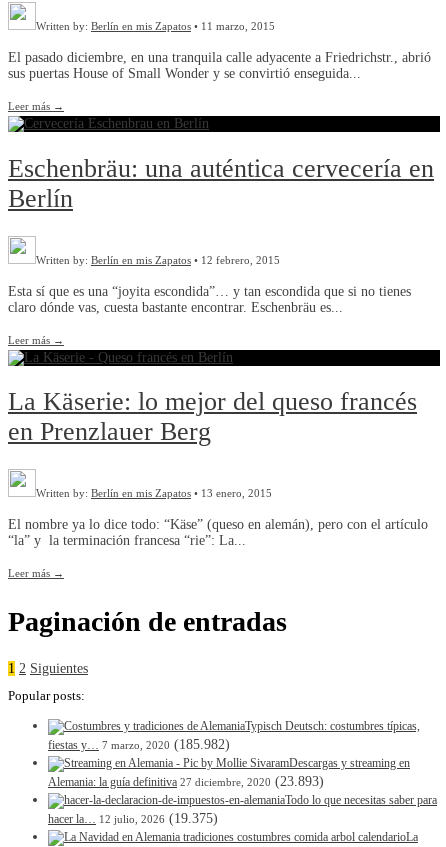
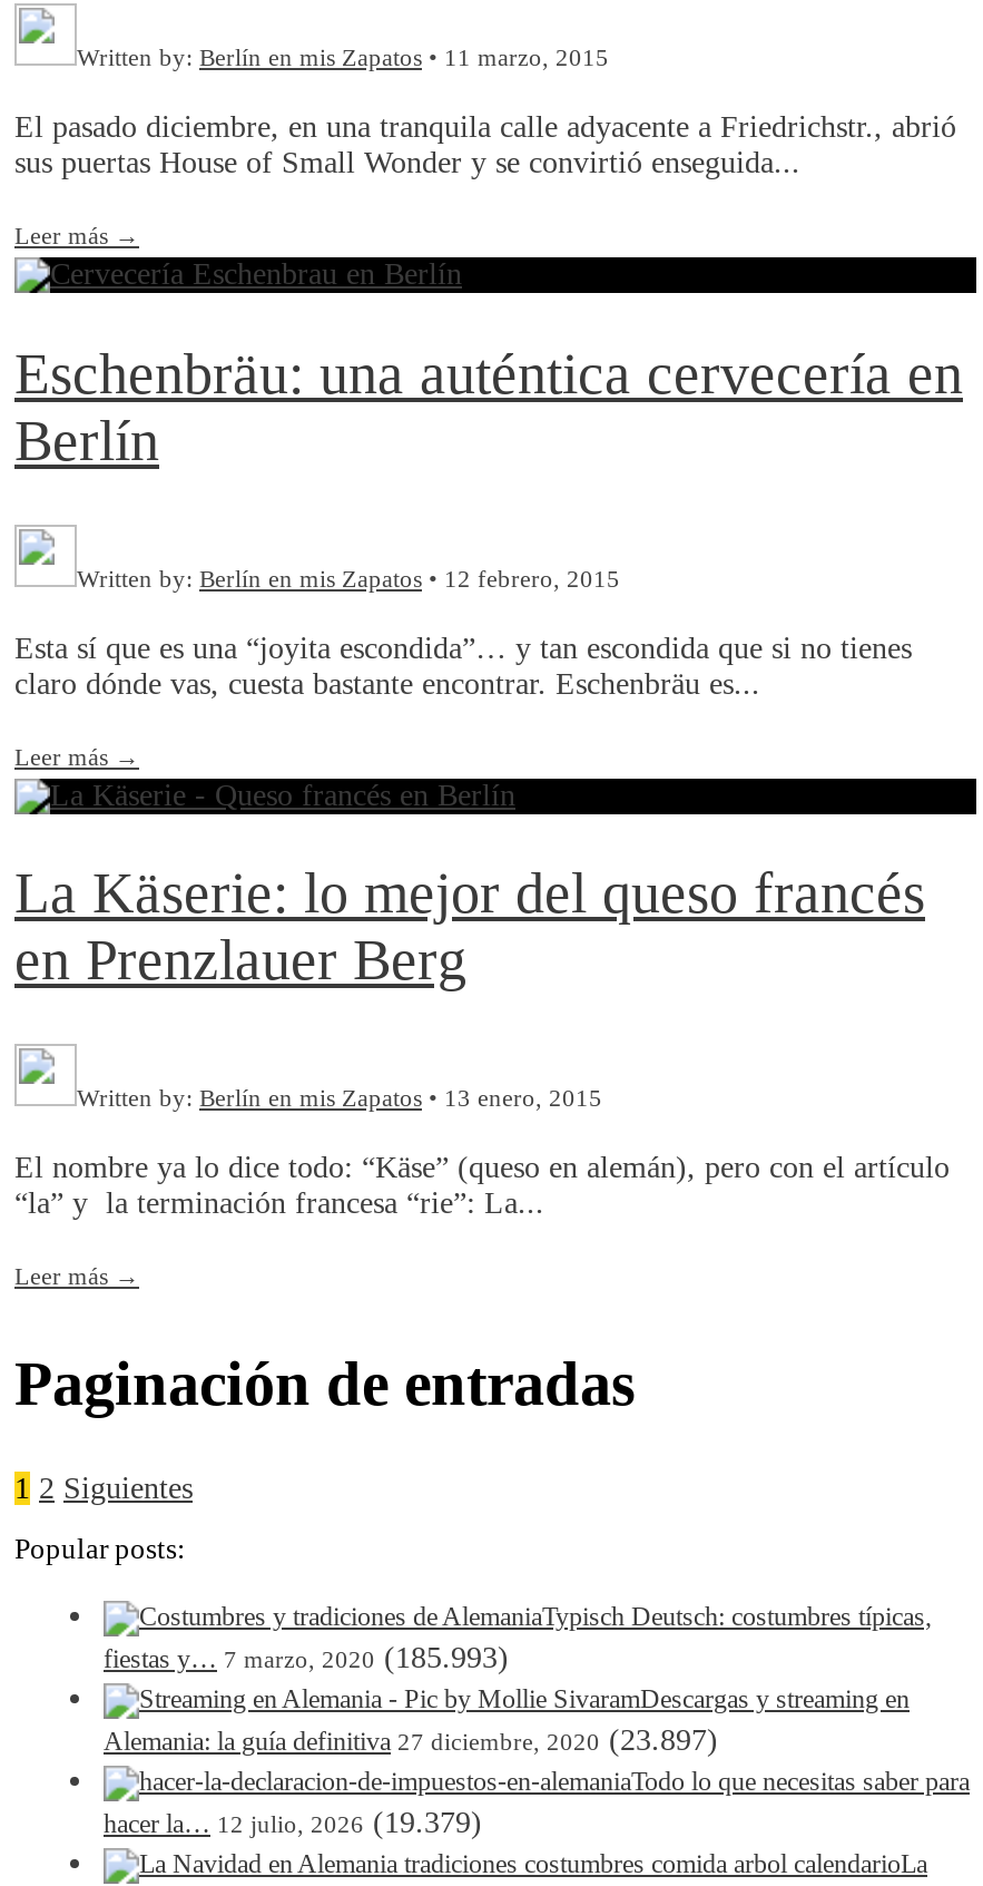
- fiestas y… 7 marzo, 2020 (185.982)
+ fiestas y… 7 marzo, 2020 (185.993)

- Alemania: la guía definitiva 27 diciembre, 2020 (23.893)
+ Alemania: la guía definitiva 27 diciembre, 2020 (23.897)

- hacer la… 12 julio, 2026 (19.375)
+ hacer la… 12 julio, 2026 (19.379)
